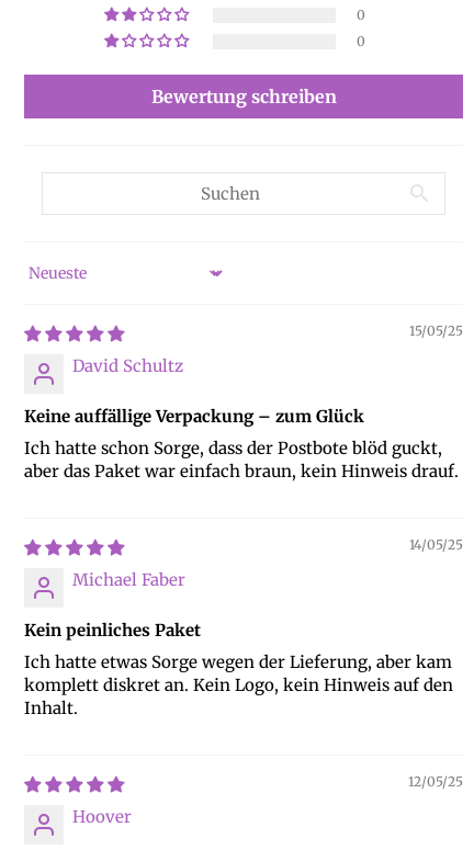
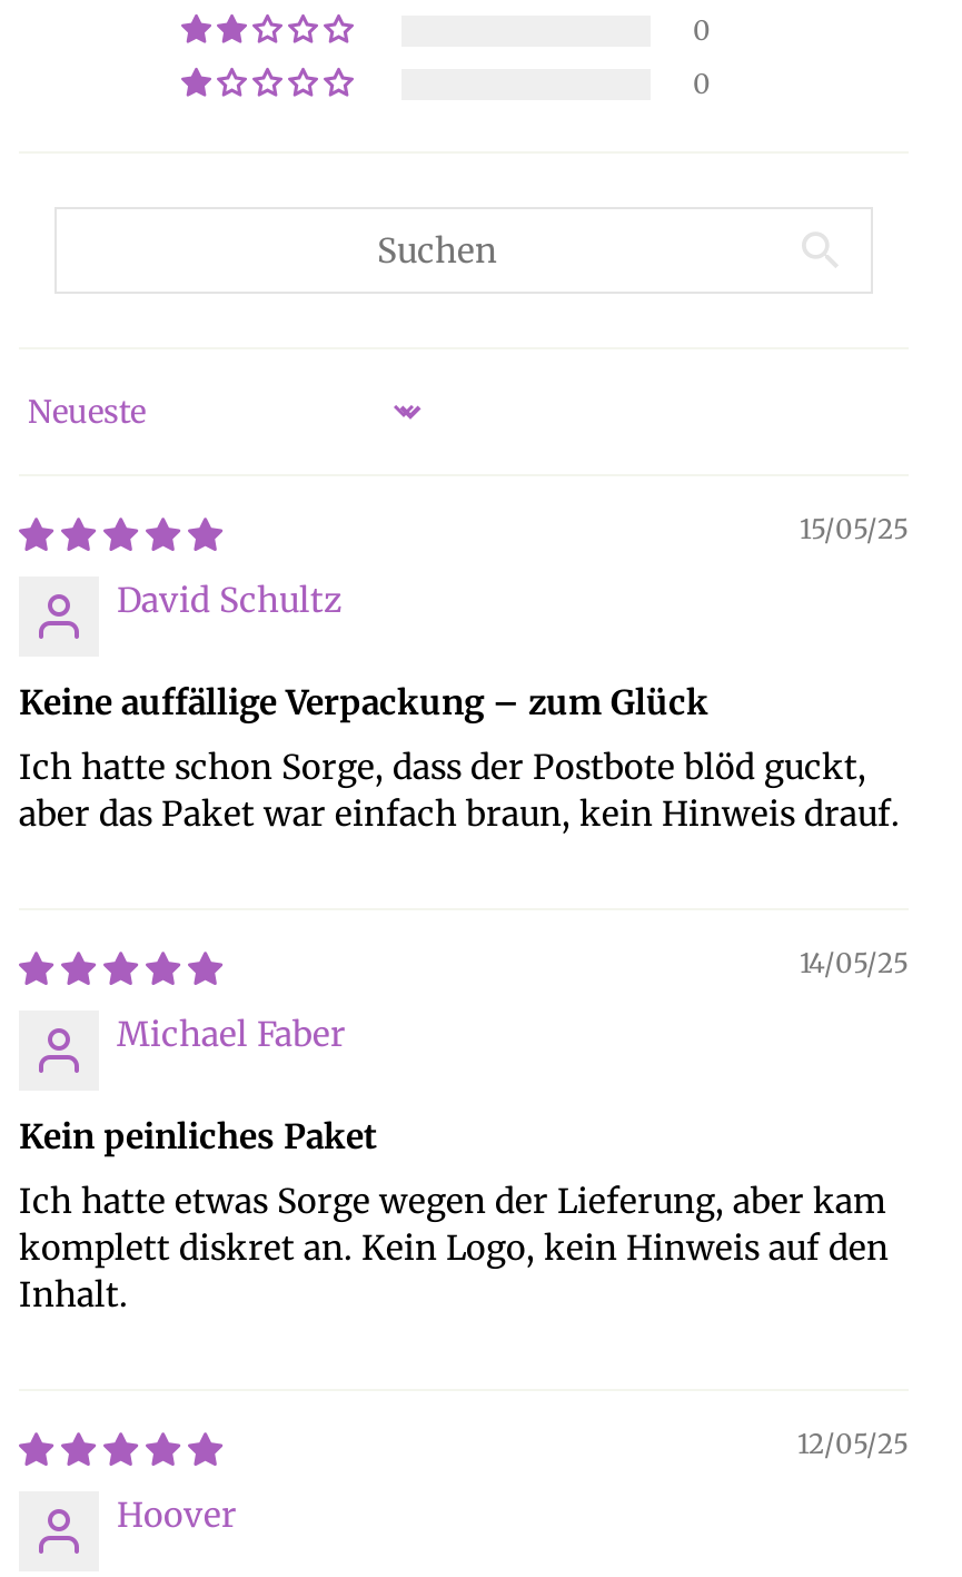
- Bewertung schreiben
